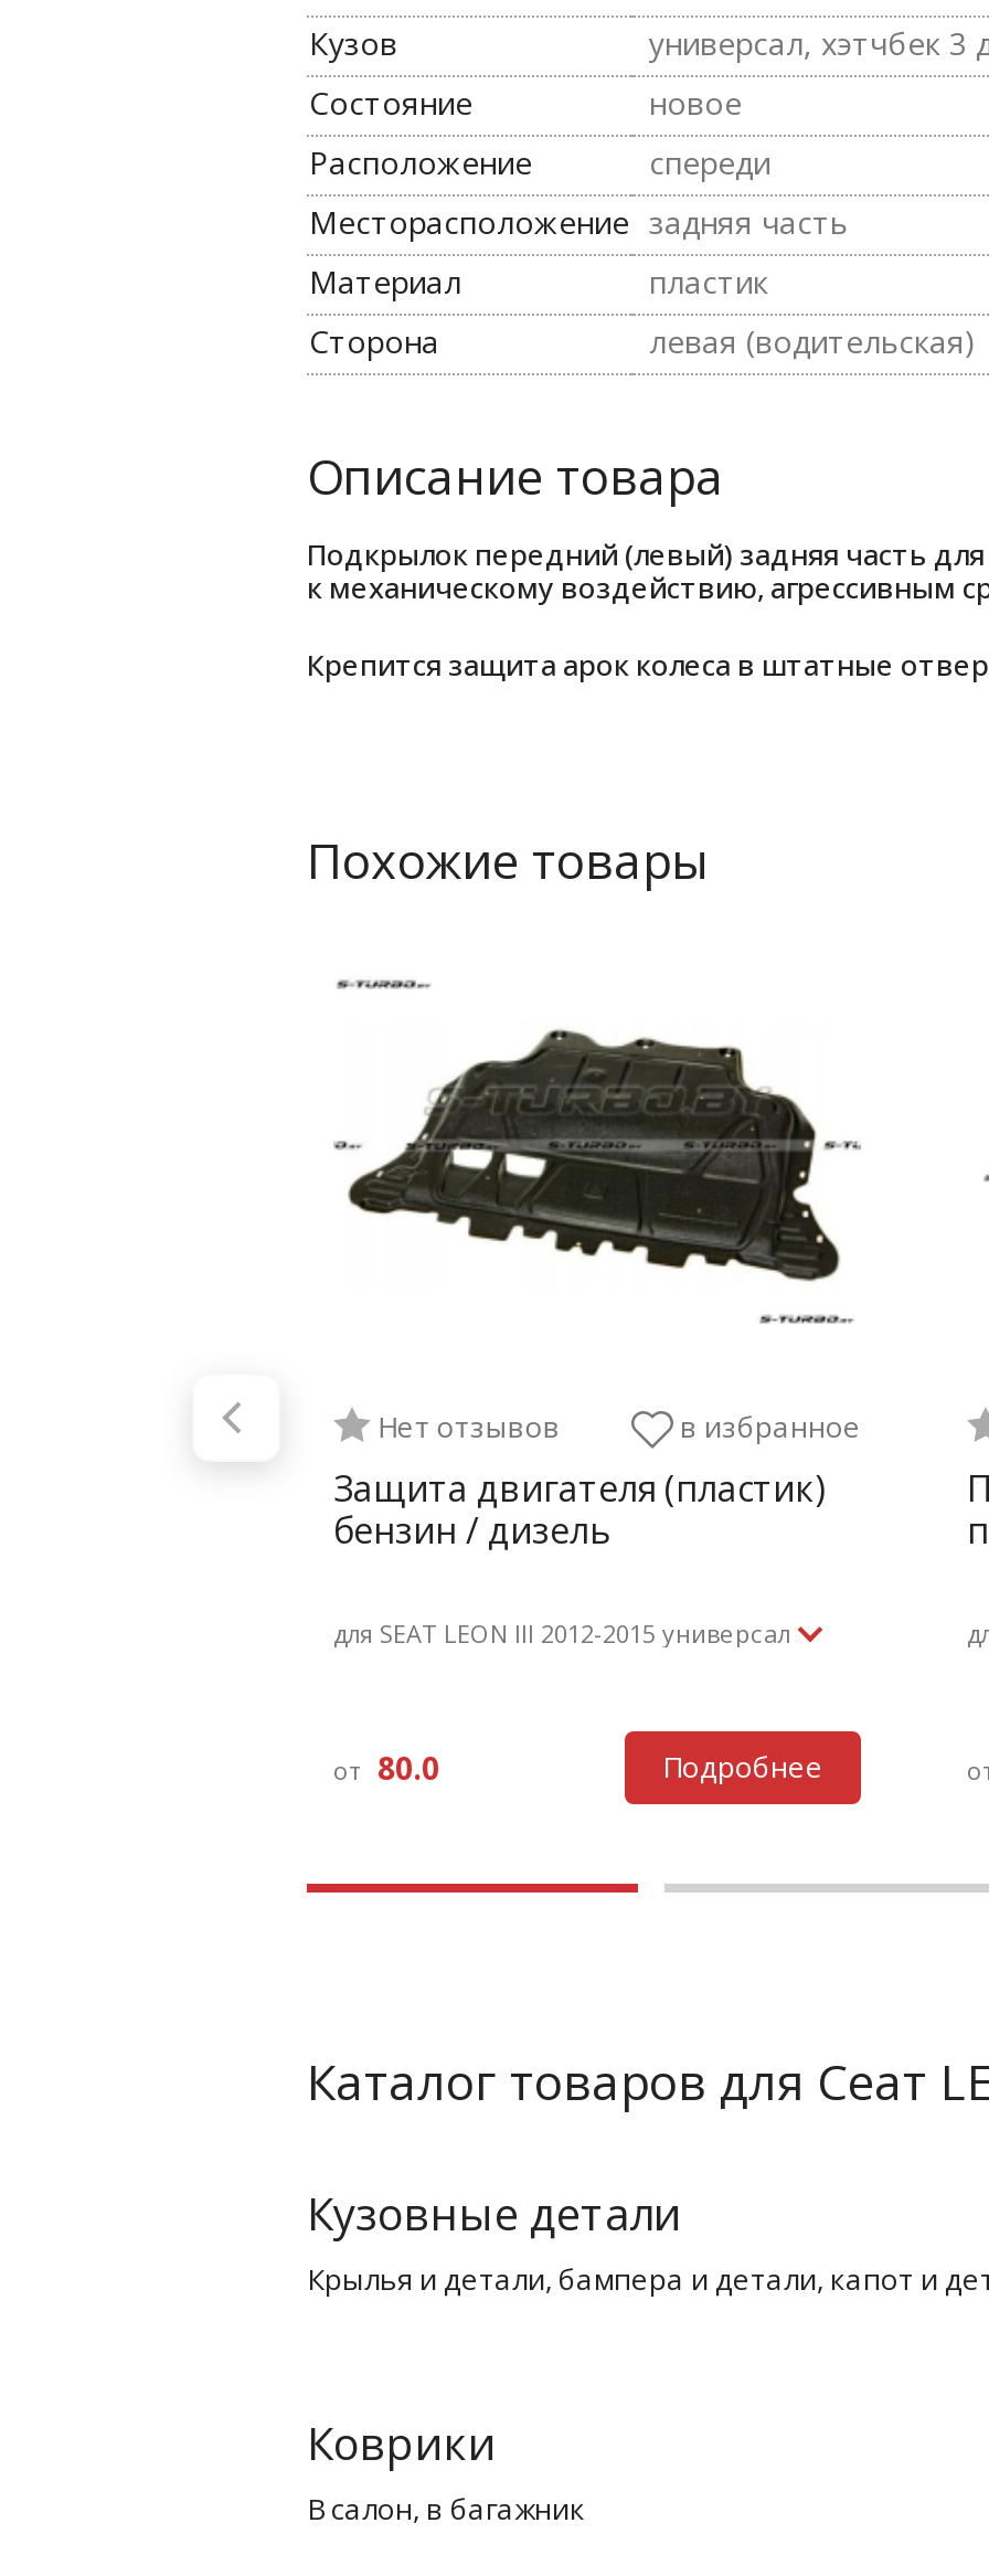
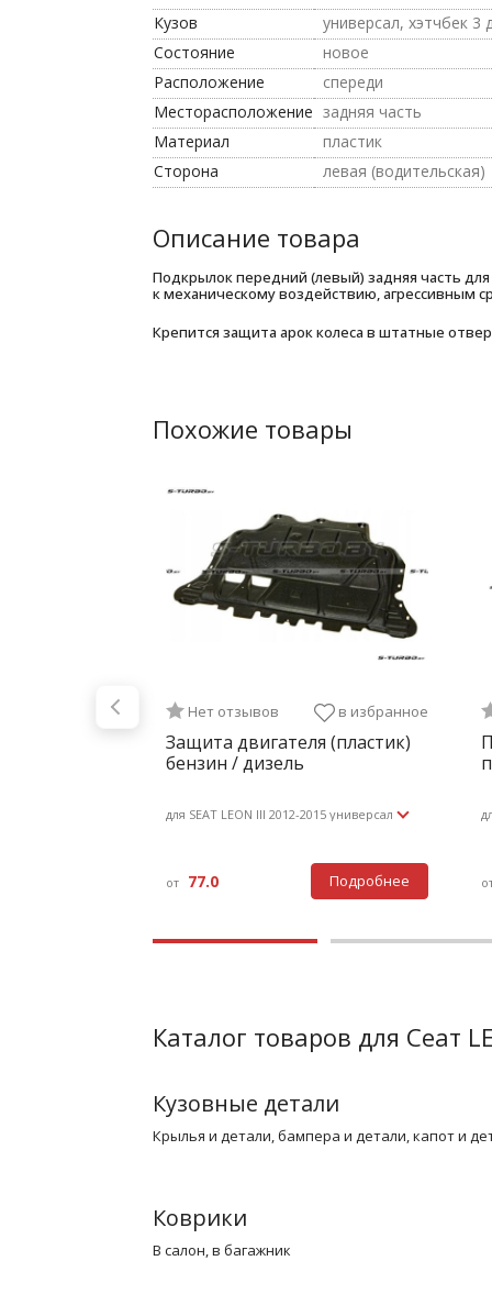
- 80.0
+ 77.0
